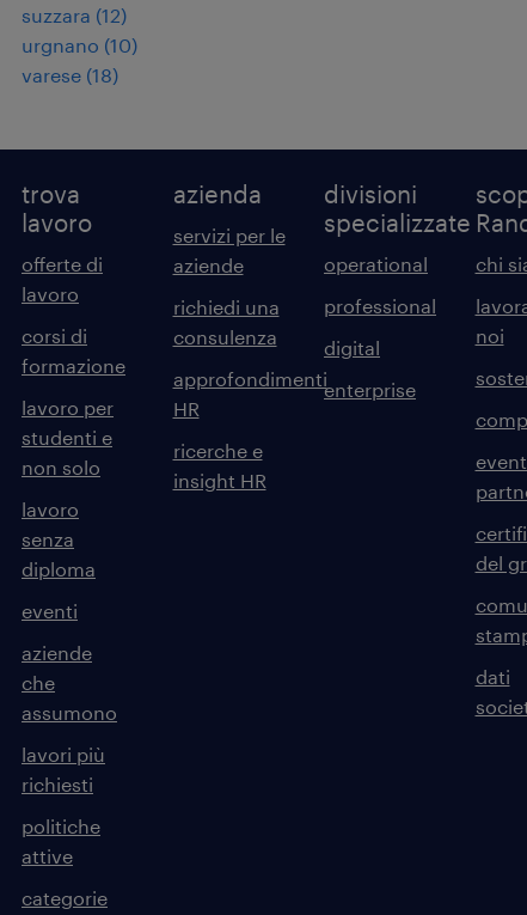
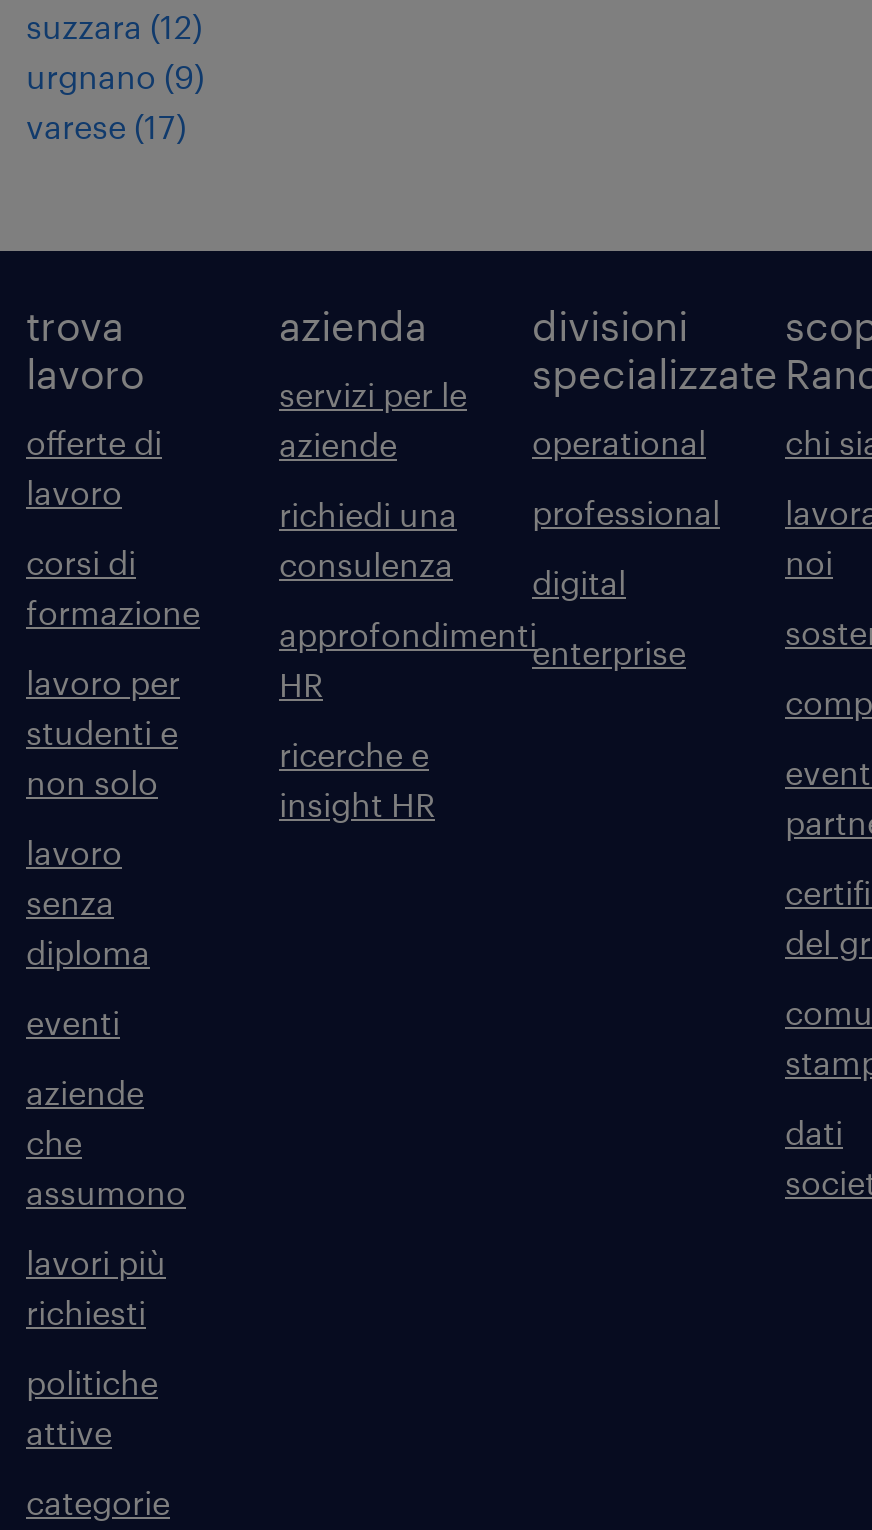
- urgnano (10)
+ urgnano (9)

- varese (18)
+ varese (17)
